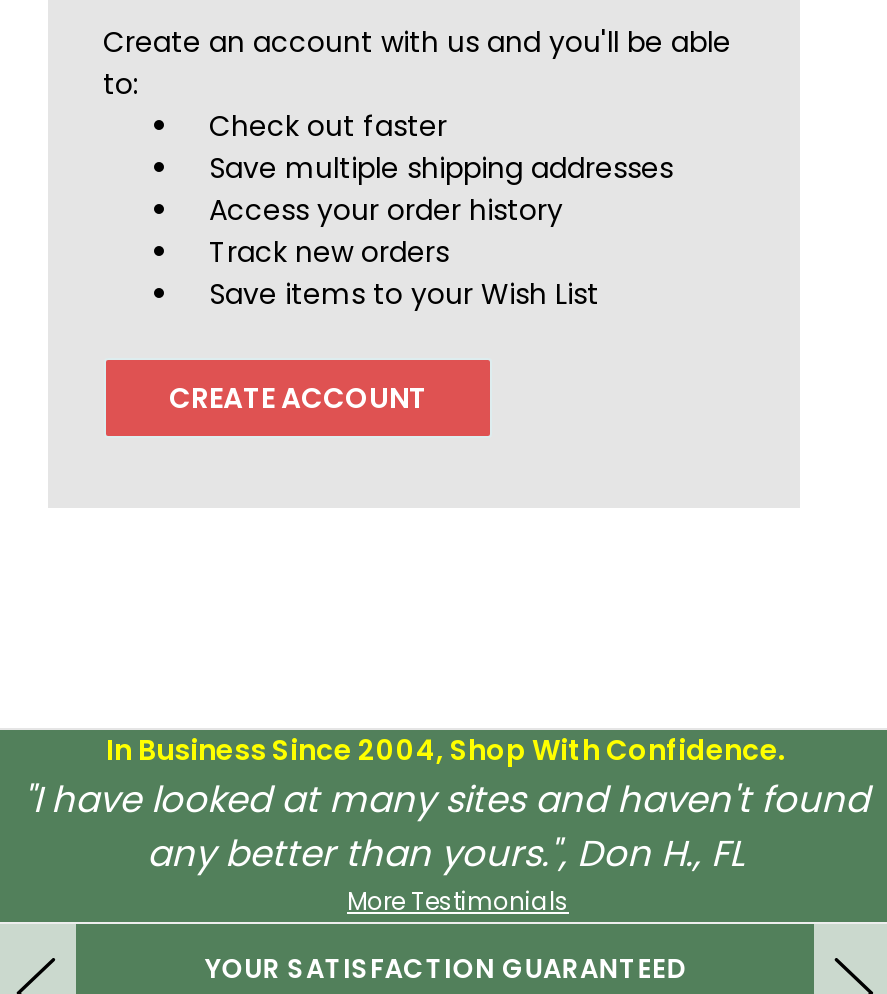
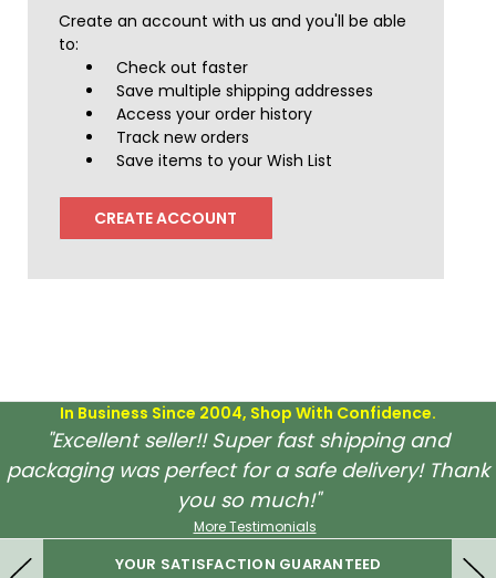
- "I have looked at many sites and haven't found
- any better than yours.", Don H., FL
+ "Excellent seller!! Super fast shipping and
+ packaging was perfect for a safe delivery! Thank
+ you so much!"
